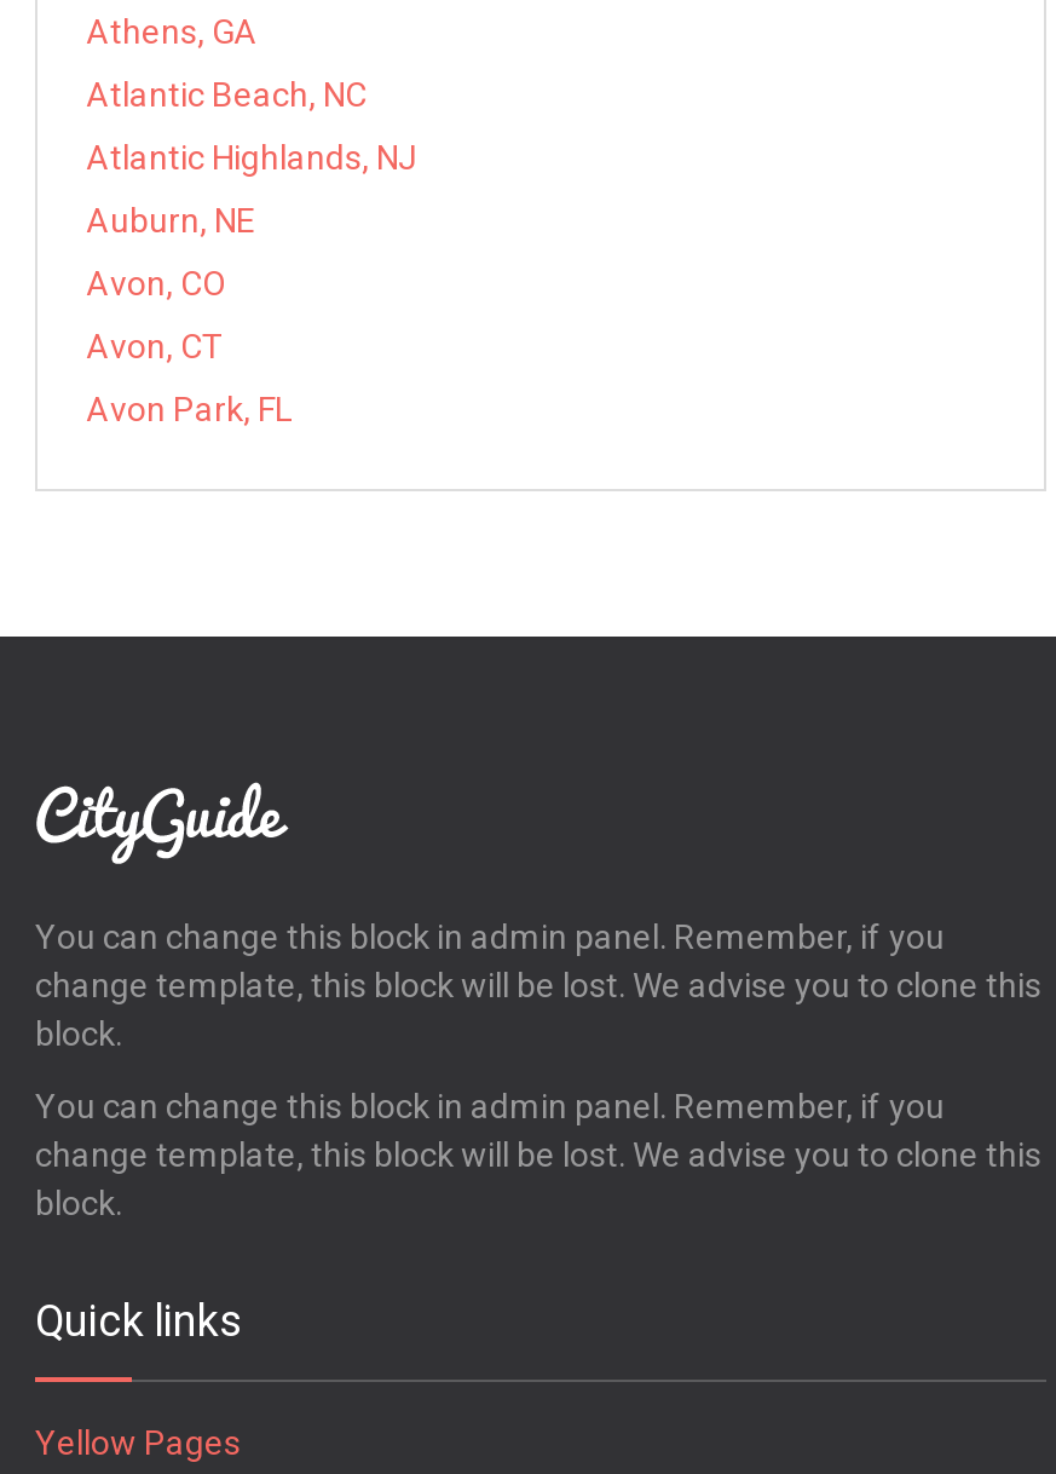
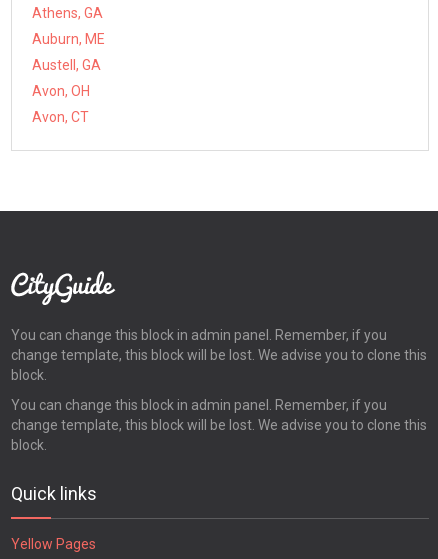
- Atlantic Beach, NC
- Atlantic Highlands, NJ
- Auburn, NE
- Avon, CO
+ Auburn, ME
+ Austell, GA
+ Avon, OH

- Avon Park, FL
